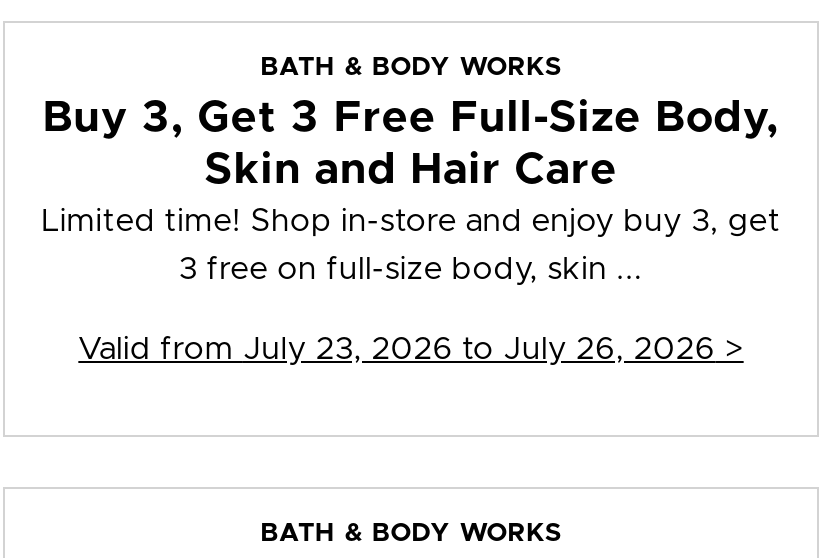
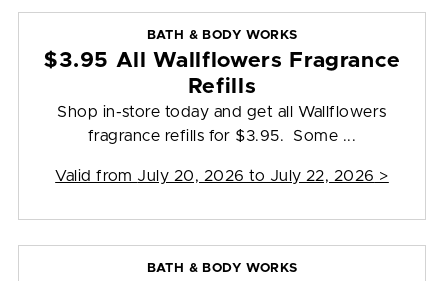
- Buy 3, Get 3 Free Full-Size Body,
- Skin and Hair Care
- Limited time! Shop in-store and enjoy buy 3, get
+ $3.95 All Wallflowers Fragrance
+ Refills
+ Shop in-store today and get all Wallflowers

- 3 free on full-size body, skin ...
+ fragrance refills for $3.95. Some ...

- Valid from July 23, 2026 to July 26, 2026 >
+ Valid from July 20, 2026 to July 22, 2026 >
